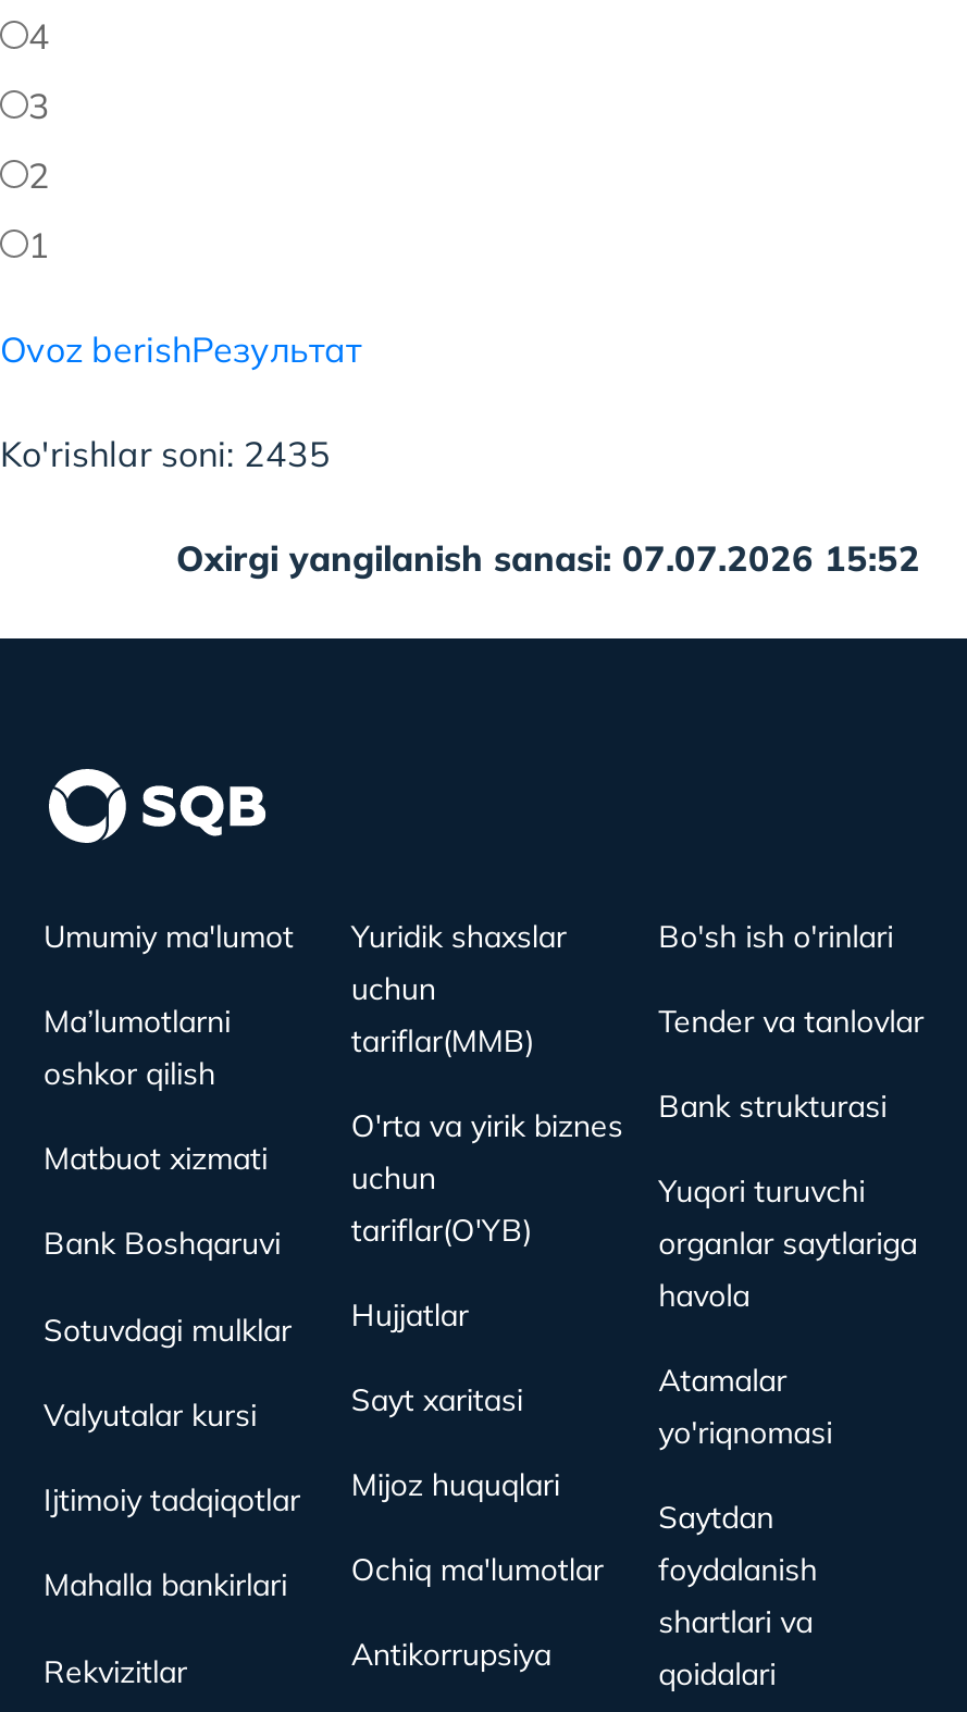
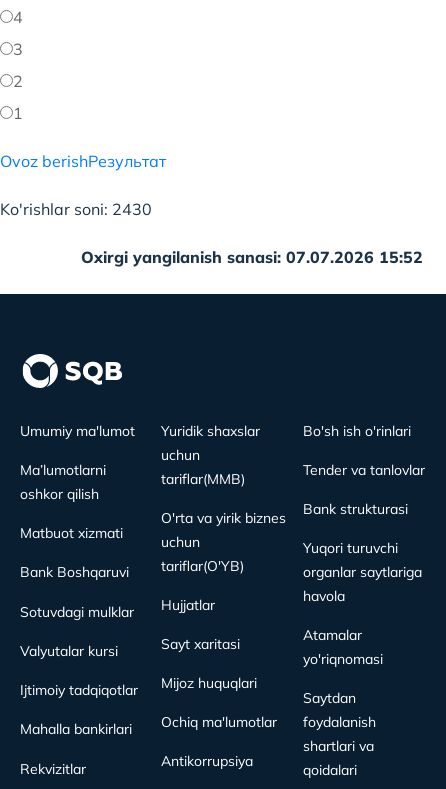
- Ko'rishlar soni: 2435
+ Ko'rishlar soni: 2430
